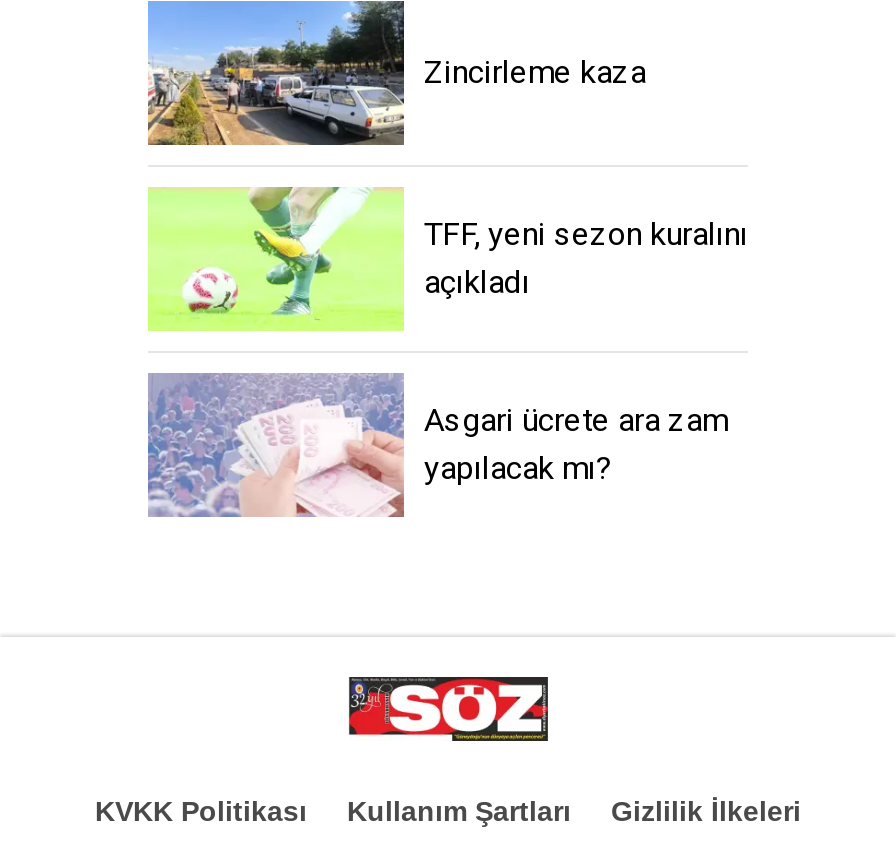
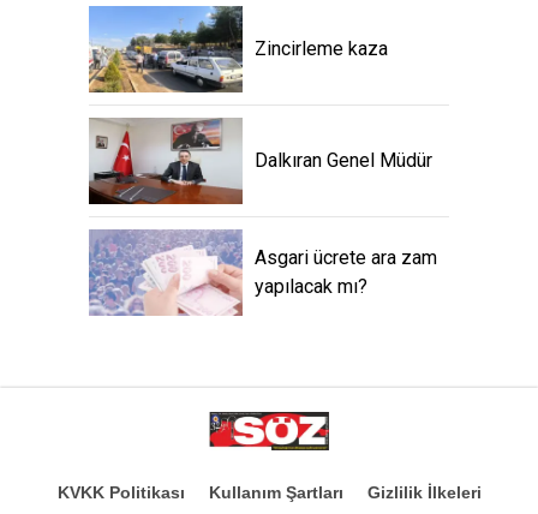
- [image]
- TFF, yeni sezon kuralını
- açıkladı
+ [image]
+ Dalkıran Genel Müdür
